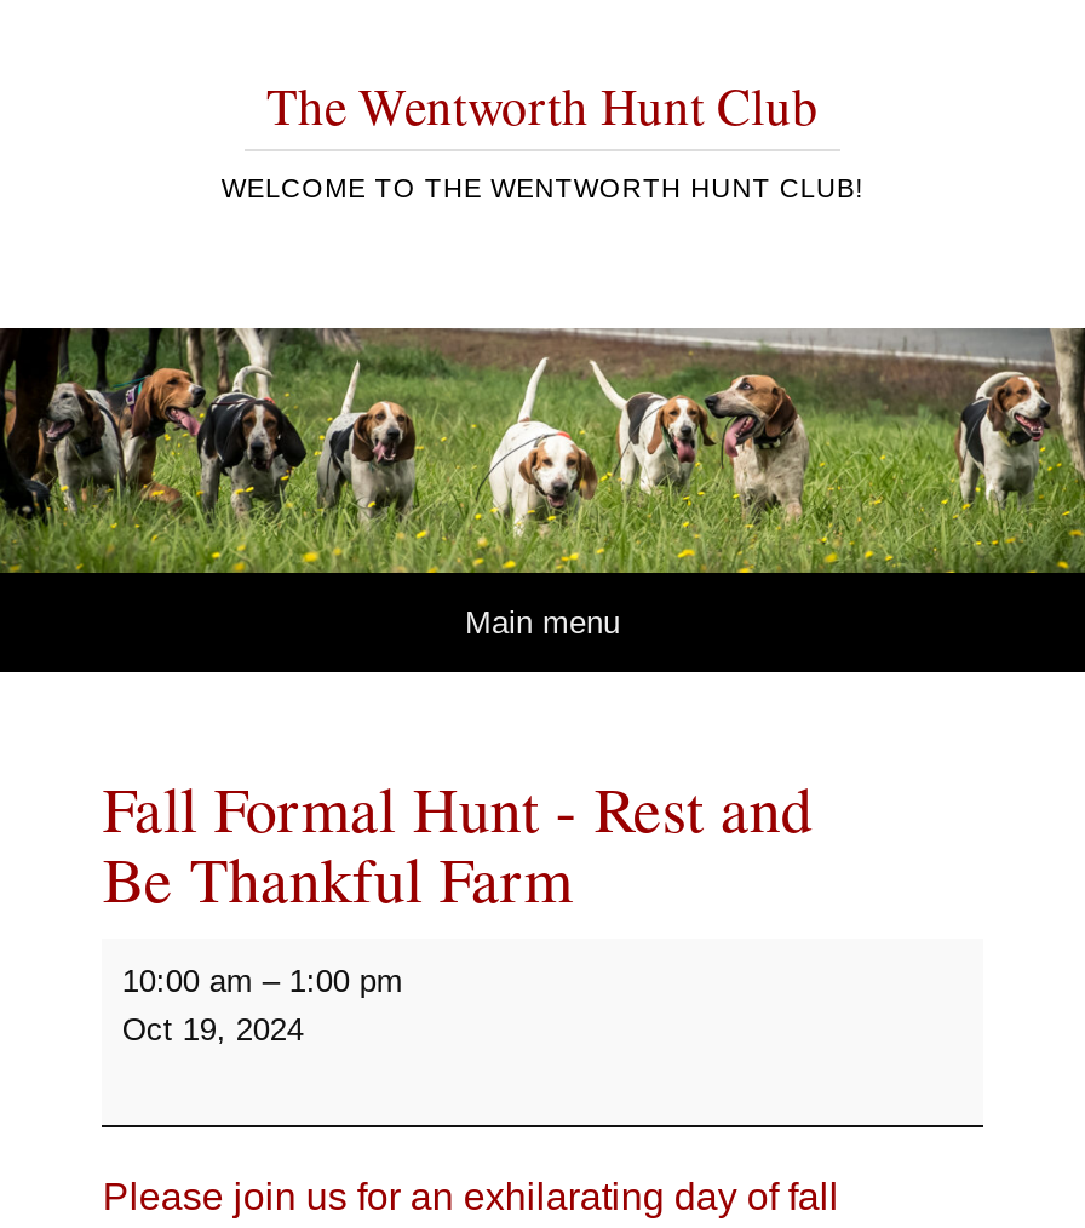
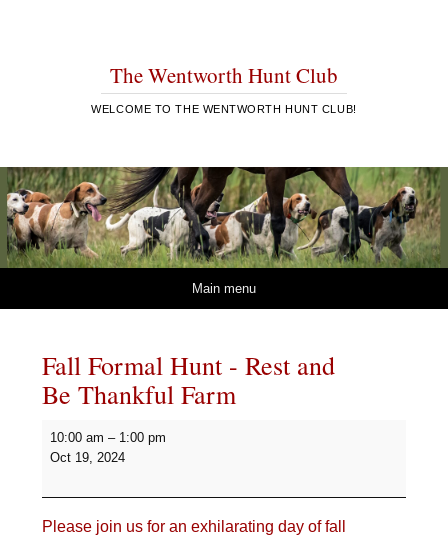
- [image]
+ [image]
